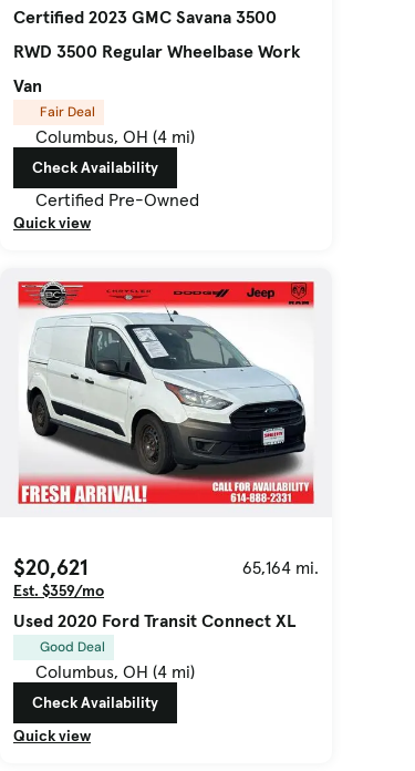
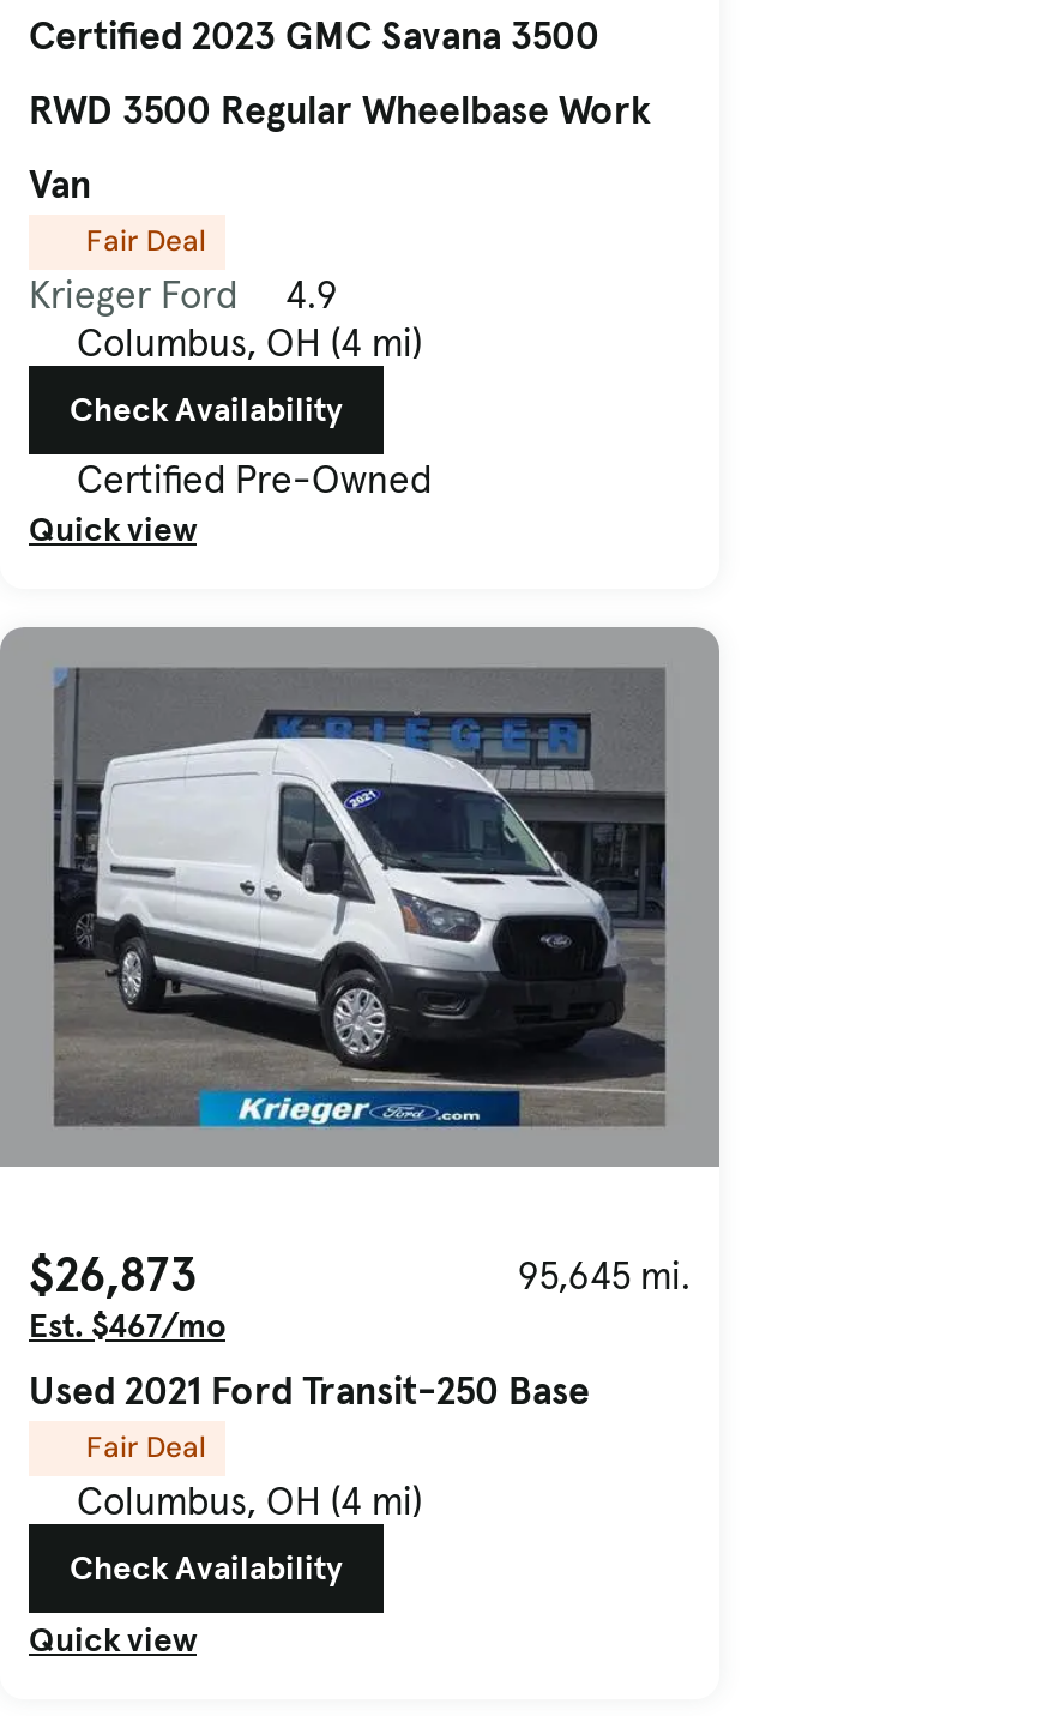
+ Krieger Ford
+ 4.9

- [image]
- $20,621
- 65,164 mi.
- Est. $359/mo
- Used 2020 Ford Transit Connect XL
- Good Deal
+ [image]
+ $26,873
+ 95,645 mi.
+ Est. $467/mo
+ Used 2021 Ford Transit-250 Base
+ Fair Deal
